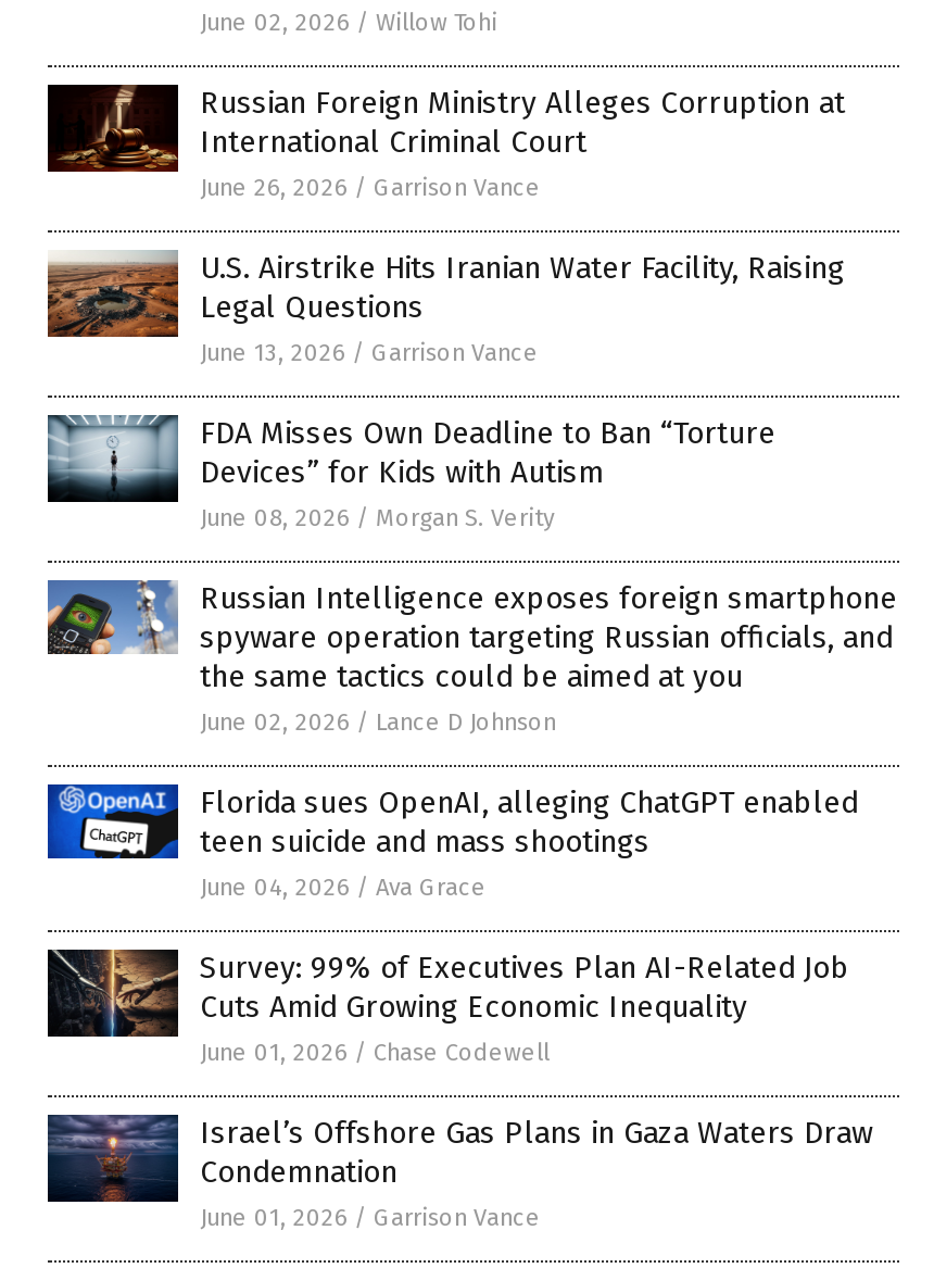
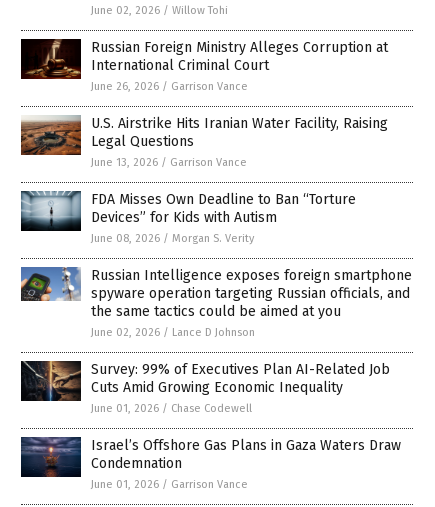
- [image]
- Florida sues OpenAI, alleging ChatGPT enabled
- teen suicide and mass shootings
- June 04, 2026 / Ava Grace
